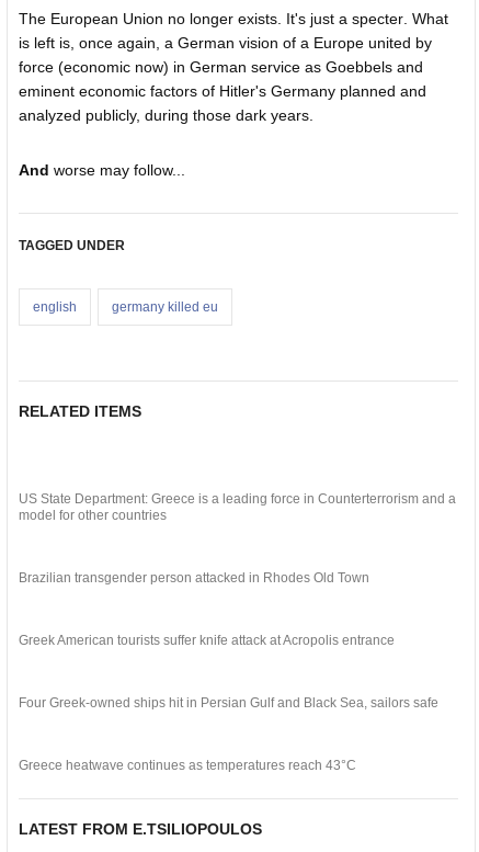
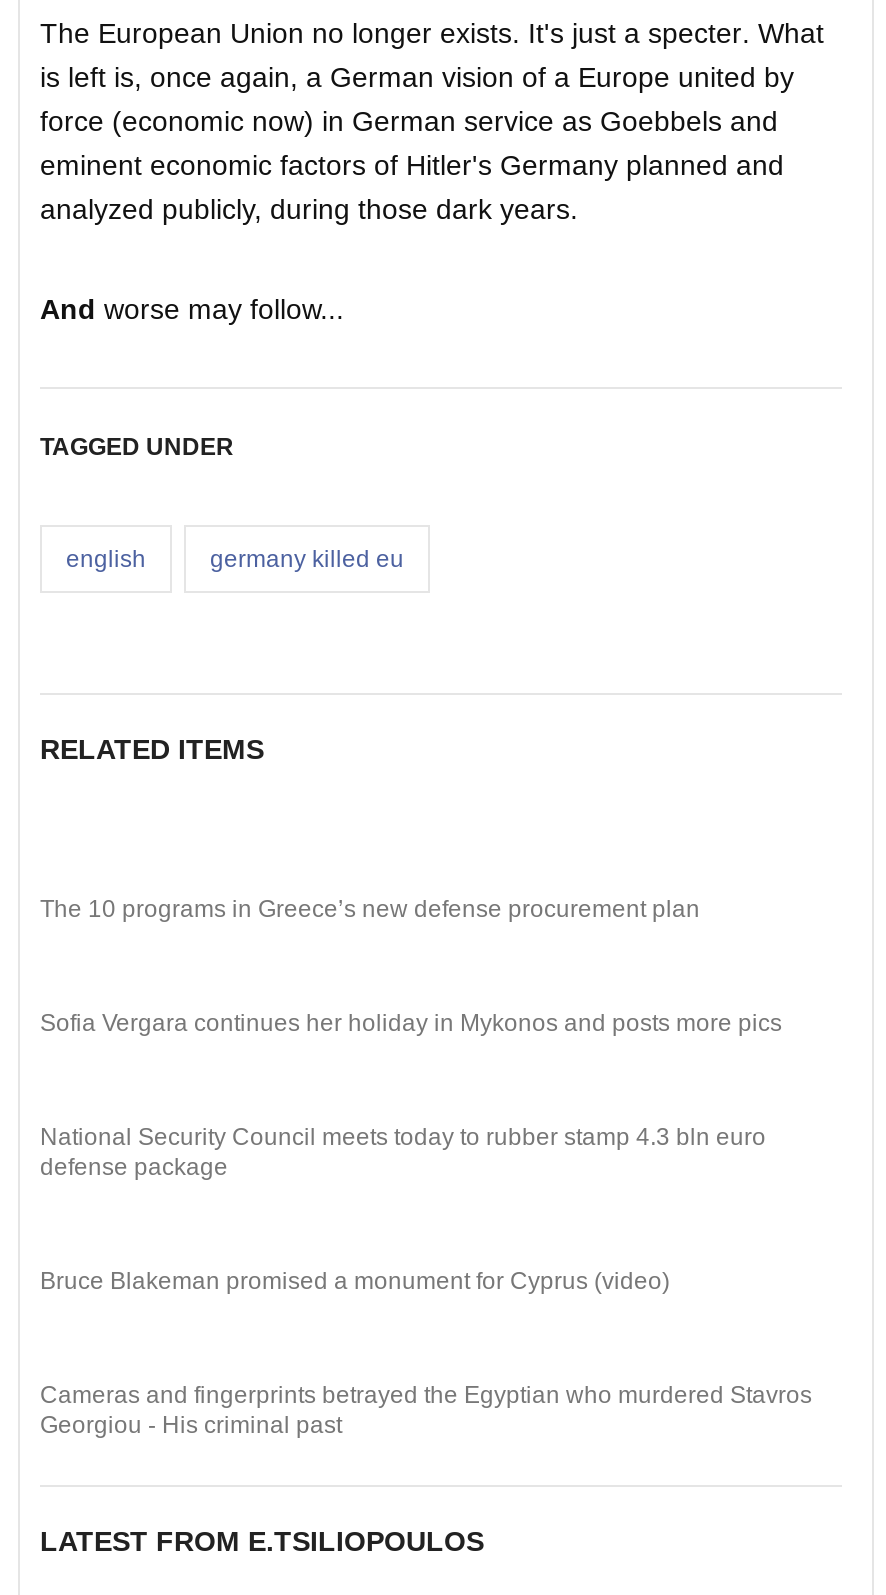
- US State Department: Greece is a leading force in Counterterrorism and a
- model for other countries
+ The 10 programs in Greece’s new defense procurement plan

- Brazilian transgender person attacked in Rhodes Old Town
+ Sofia Vergara continues her holiday in Mykonos and posts more pics

- Greek American tourists suffer knife attack at Acropolis entrance
+ National Security Council meets today to rubber stamp 4.3 bln euro
+ defense package

- Four Greek-owned ships hit in Persian Gulf and Black Sea, sailors safe
+ Bruce Blakeman promised a monument for Cyprus (video)

- Greece heatwave continues as temperatures reach 43°C
+ Cameras and fingerprints betrayed the Egyptian who murdered Stavros
+ Georgiou - His criminal past
